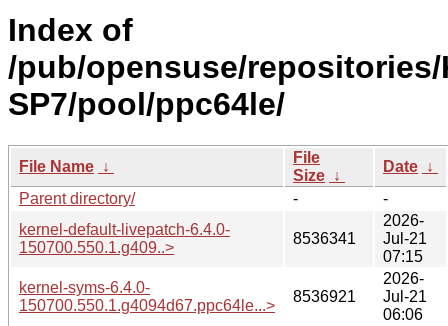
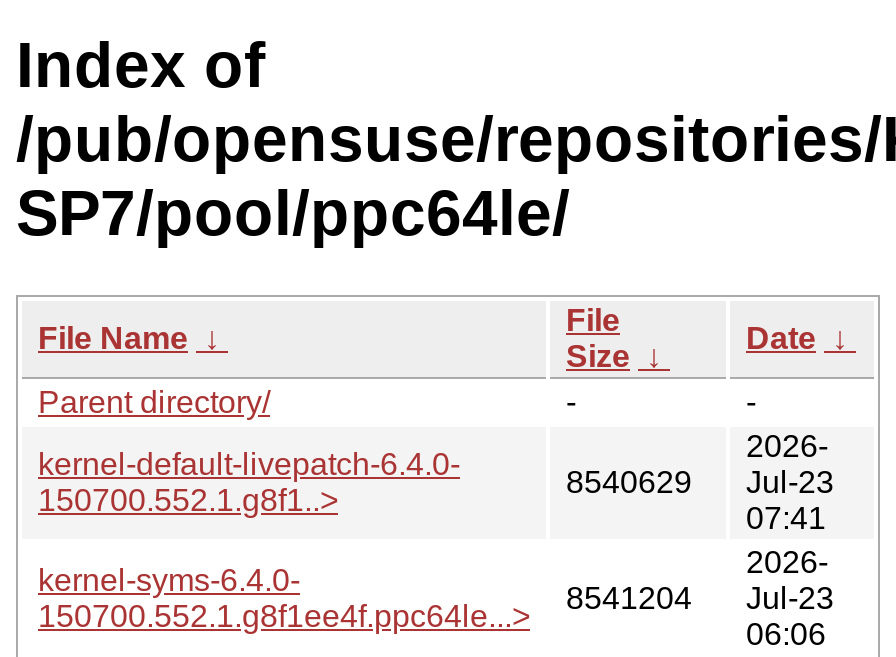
- 8536341
+ 8540629

- Jul-21
- 07:15
+ Jul-23
+ 07:41

- 150700.550.1.g409..>
+ 150700.552.1.g8f1..>

- 8536921
+ 8541204

- Jul-21
+ Jul-23

- 150700.550.1.g4094d67.ppc64le...>
+ 150700.552.1.g8f1ee4f.ppc64le...>
